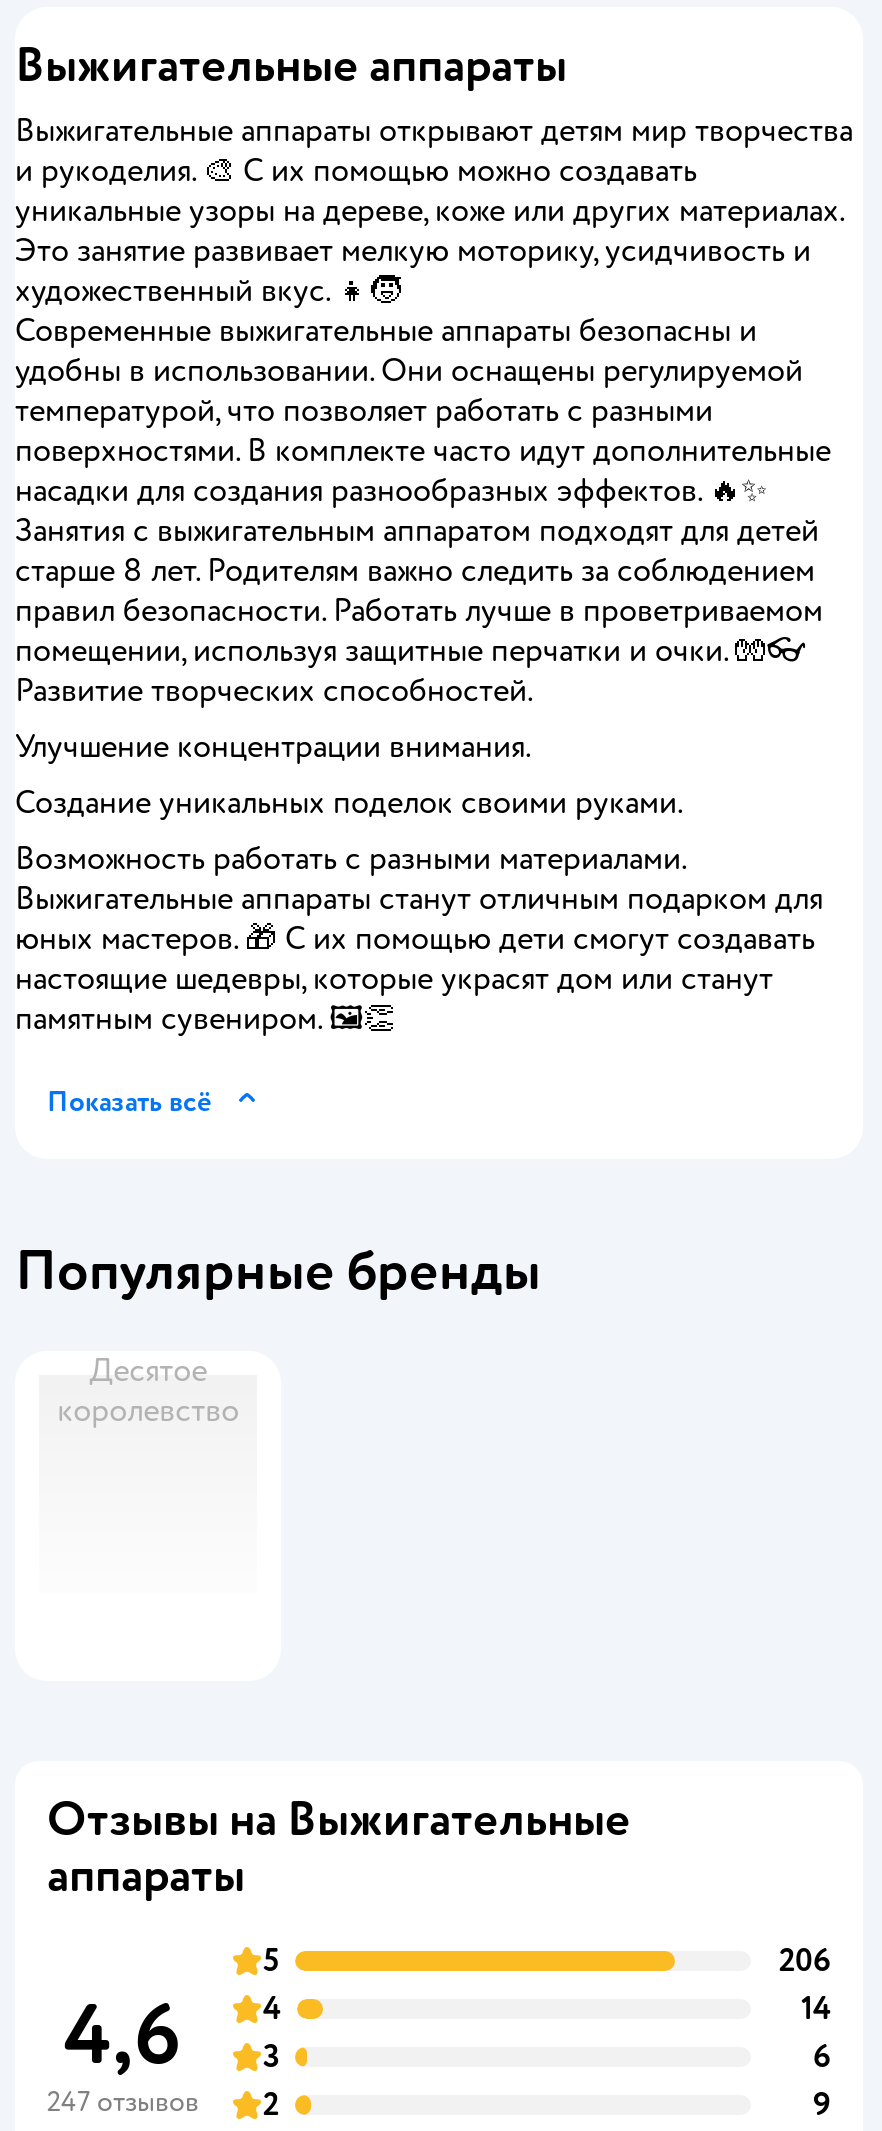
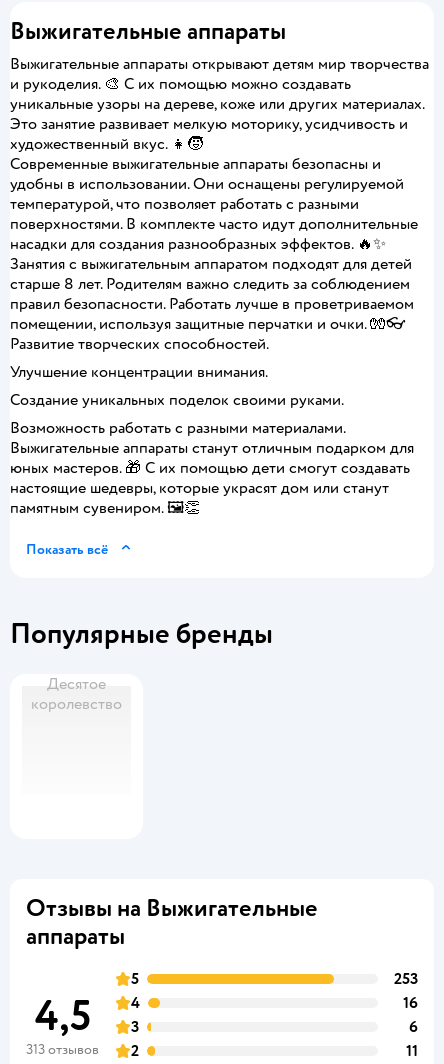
- 206
+ 253

- 4,6
+ 4,5

- 14
+ 16

- 247 отзывов 2
+ 313 отзывов 2

- 9
+ 11
